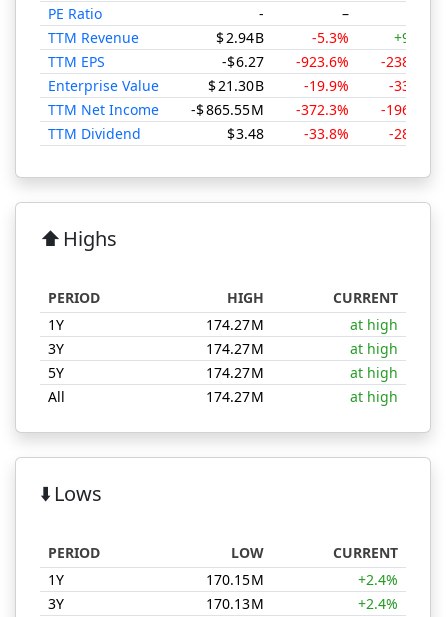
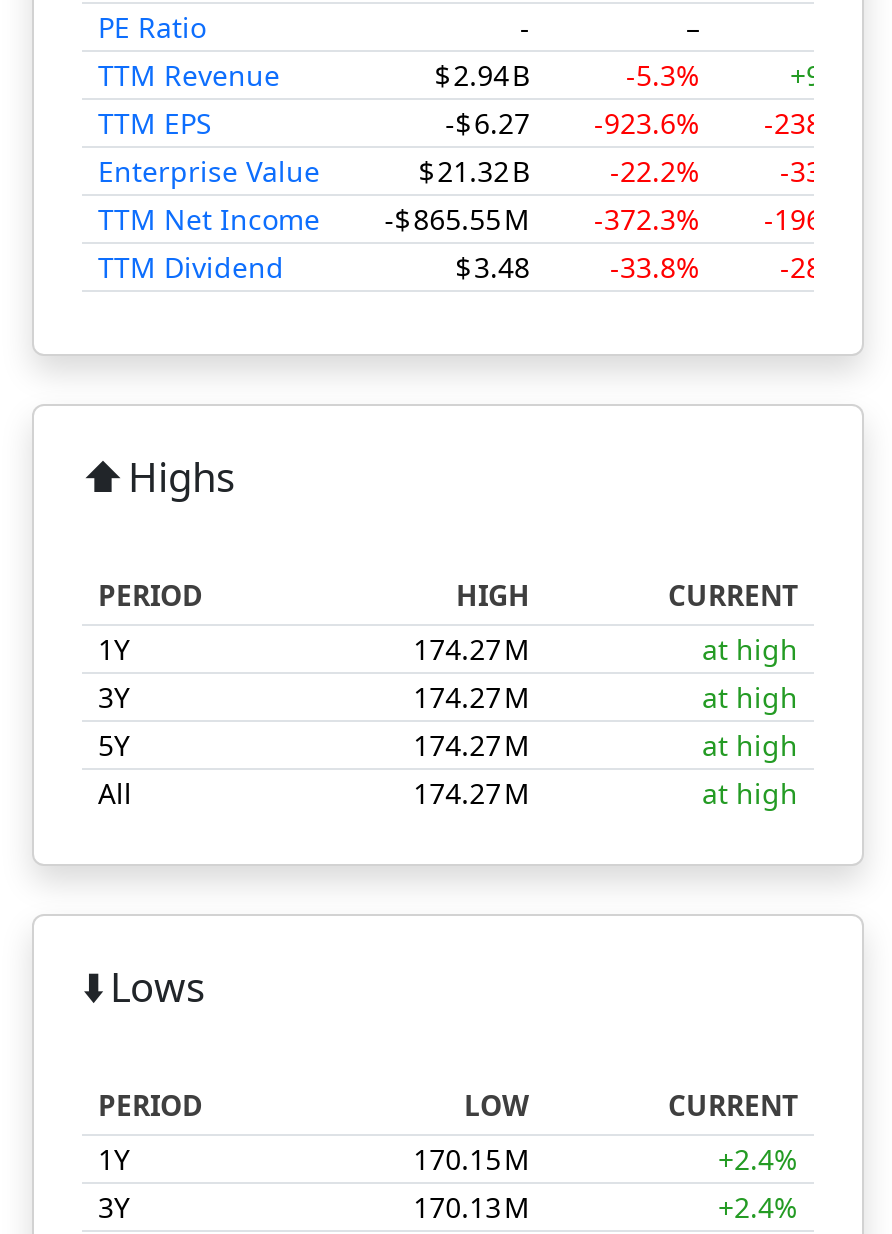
- $ 21.30 B
+ $ 21.32 B

- -19.9%
+ -22.2%
